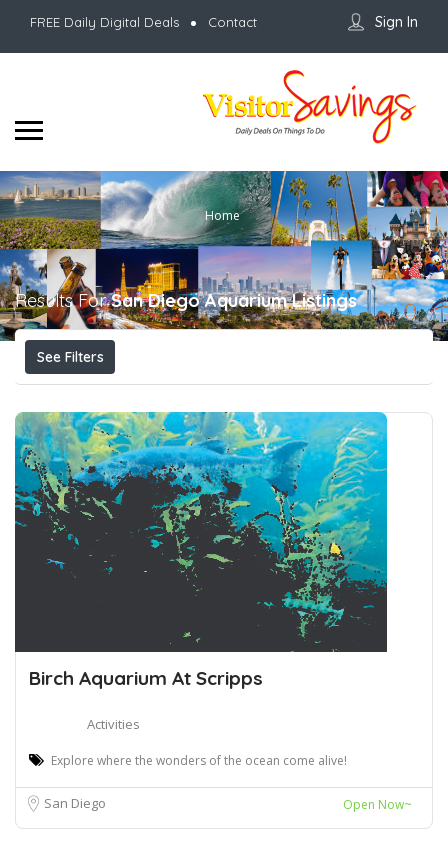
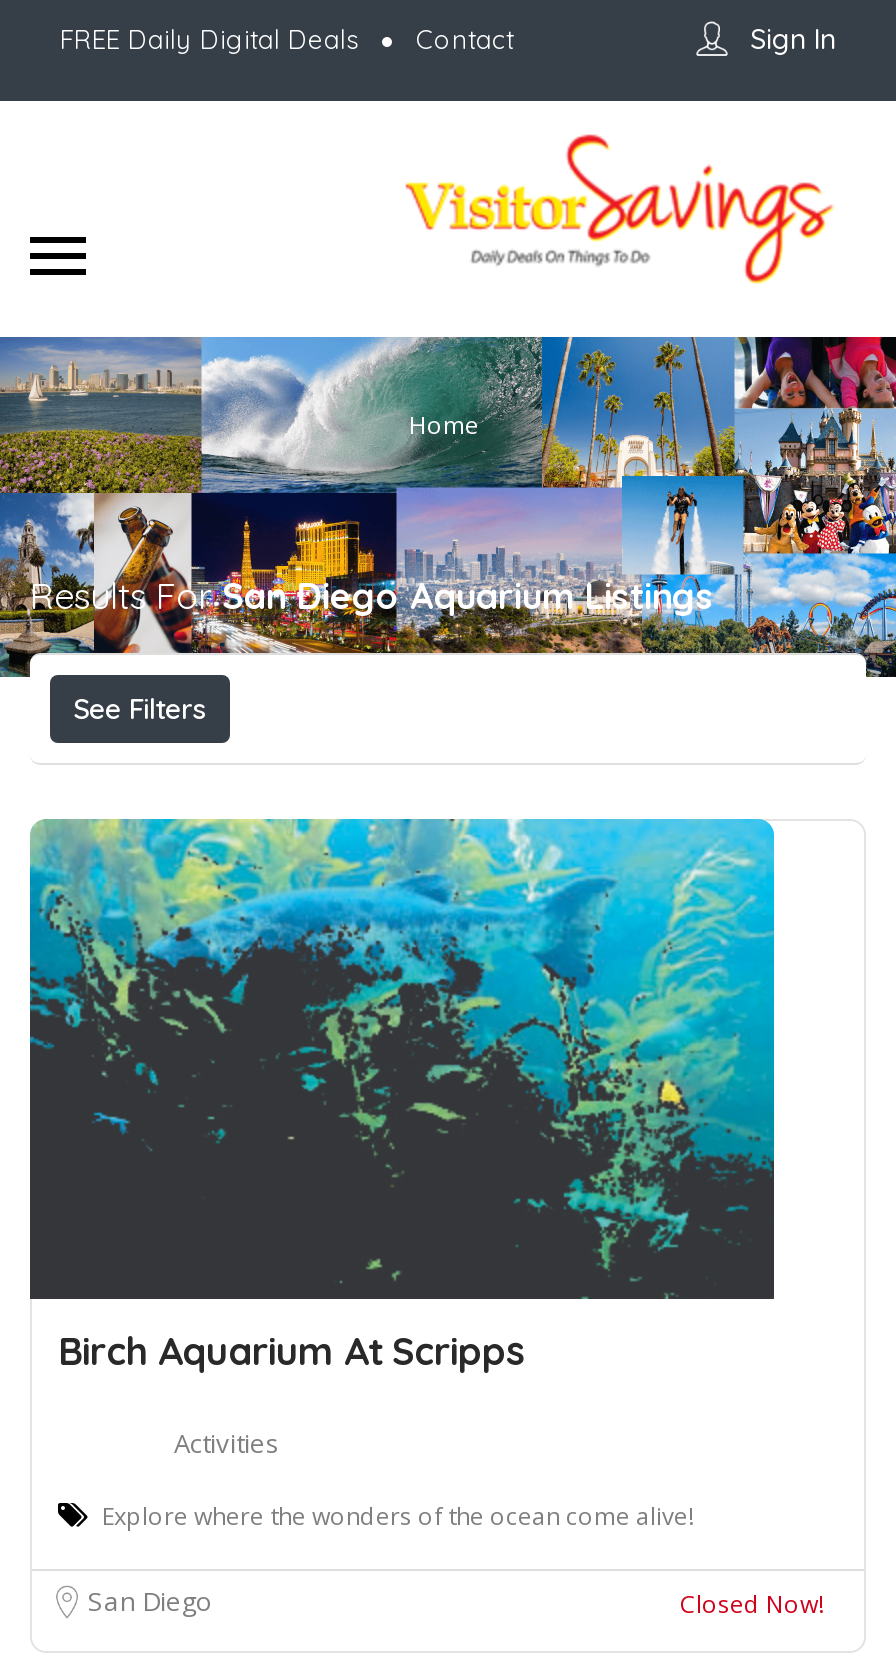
- Open Now~
+ Closed Now!
